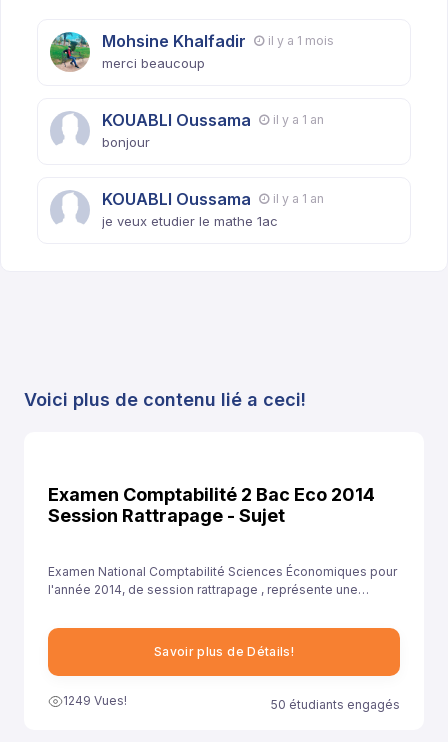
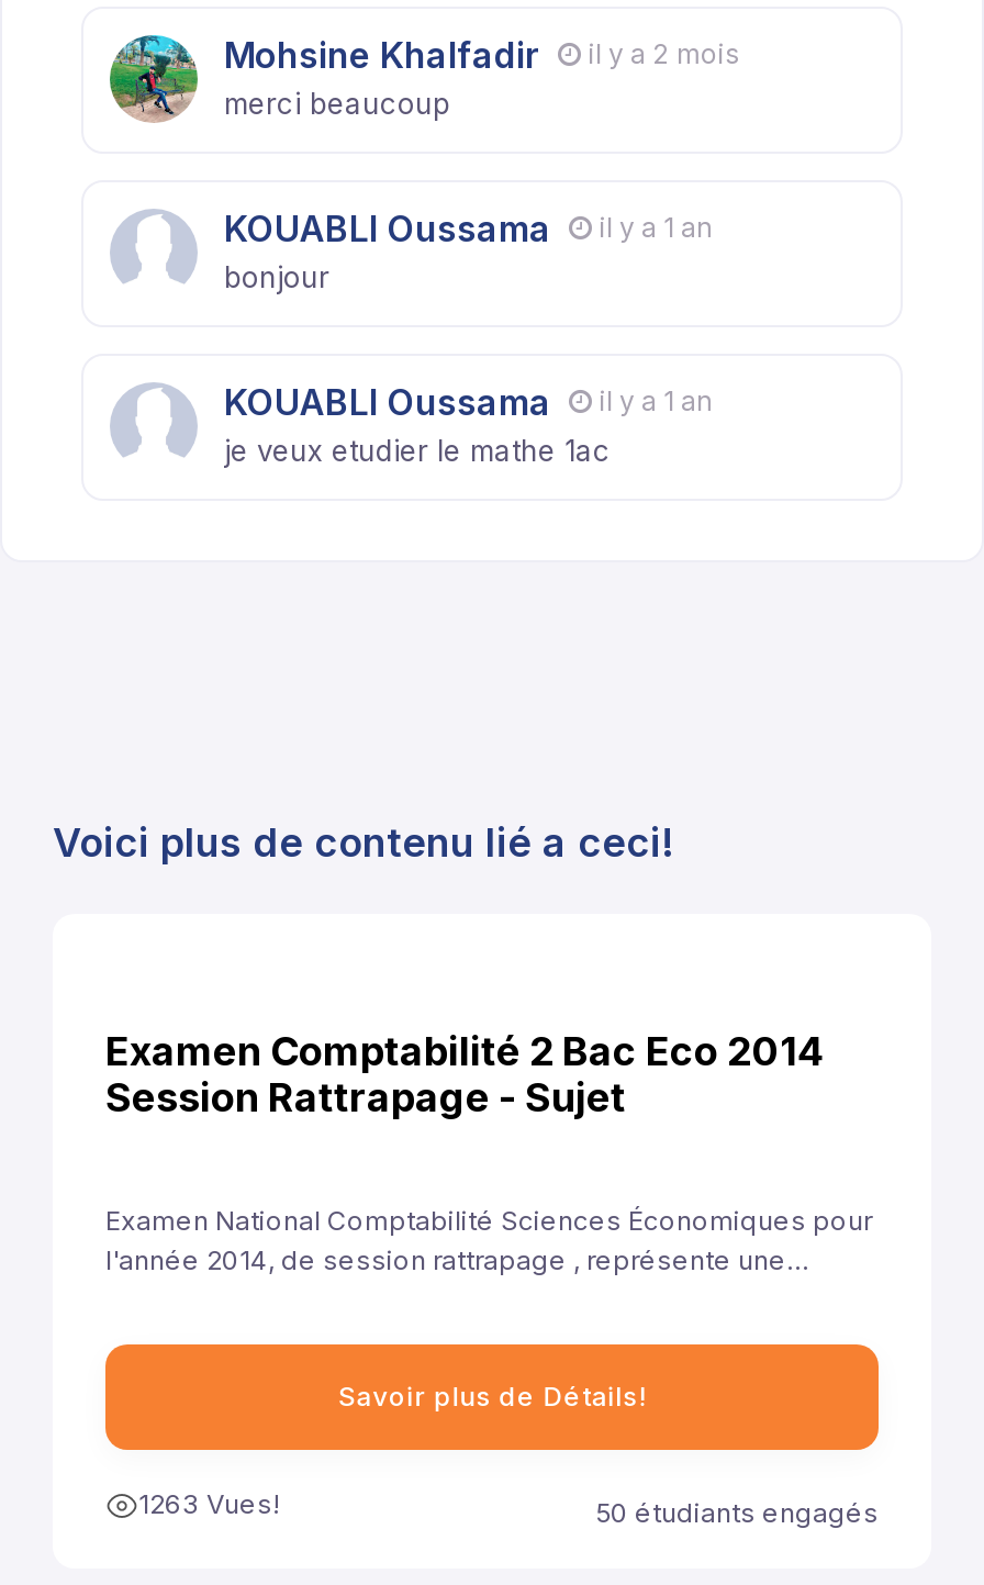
- Mohsine Khalfadir il y a 1 mois
+ Mohsine Khalfadir il y a 2 mois

- 1249 Vues!
+ 1263 Vues!
